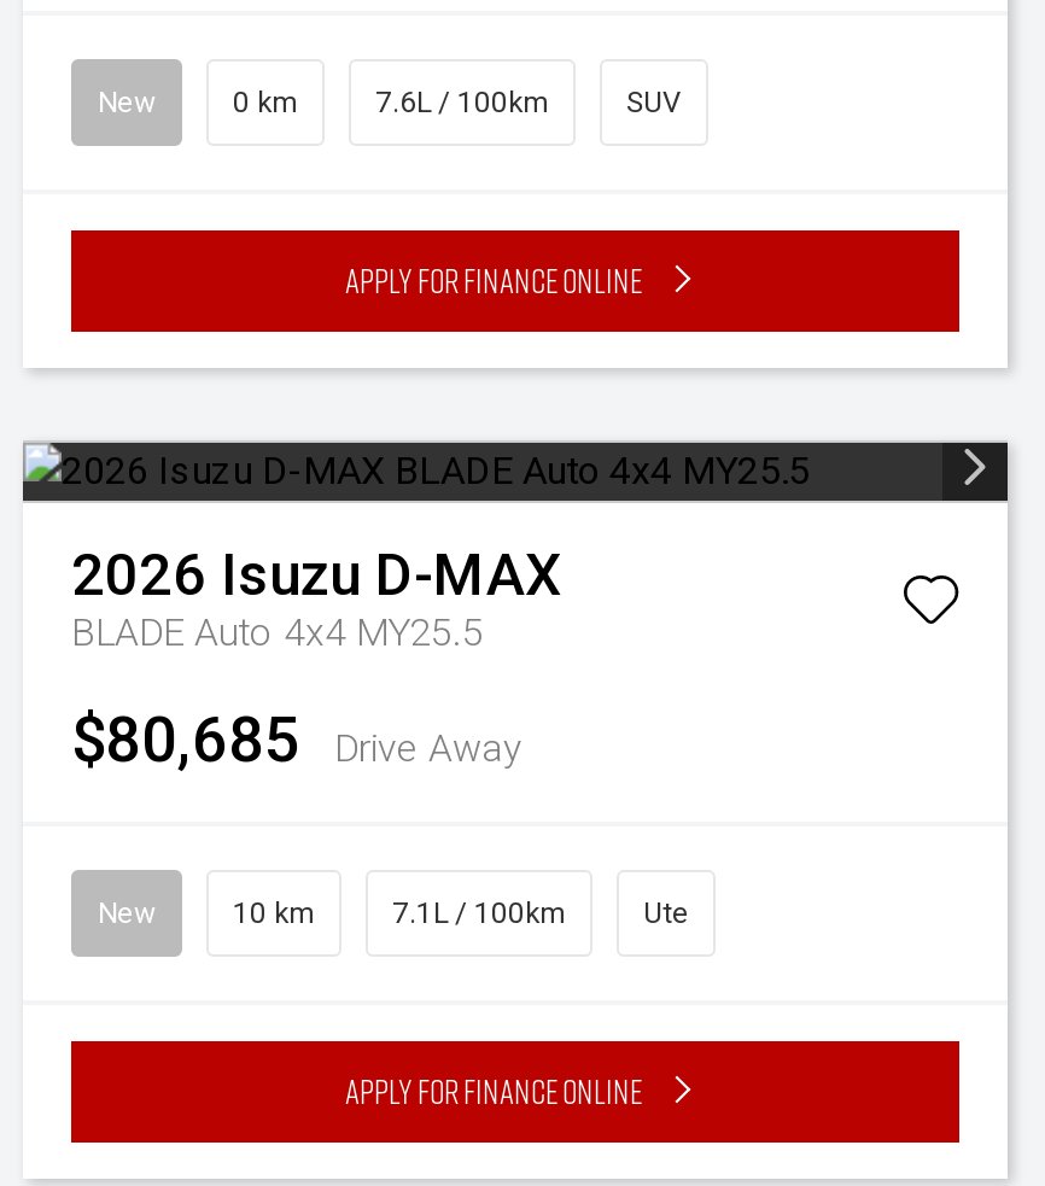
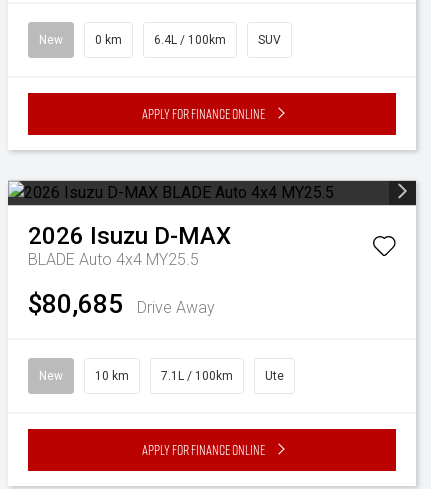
- 7.6L / 100km
+ 6.4L / 100km
